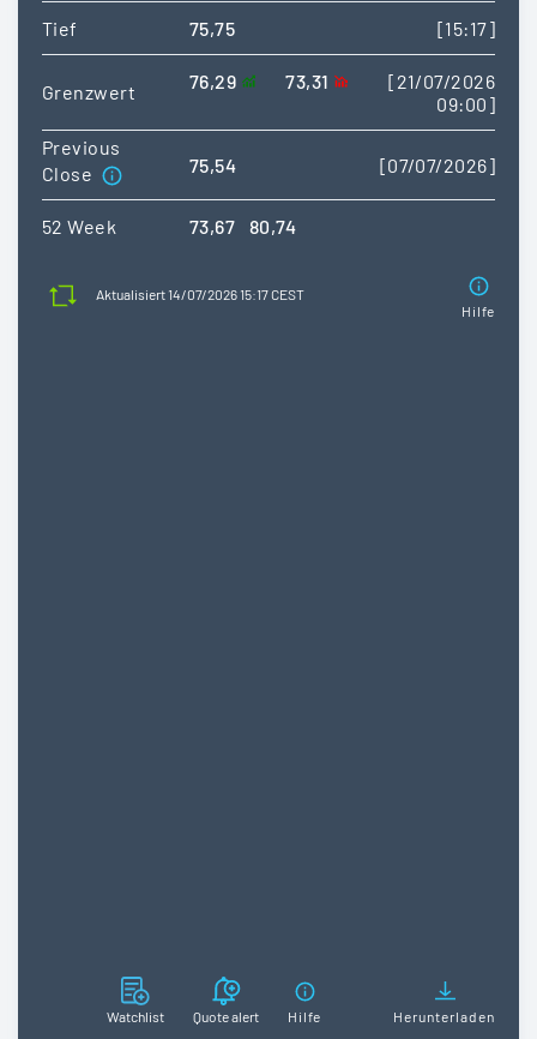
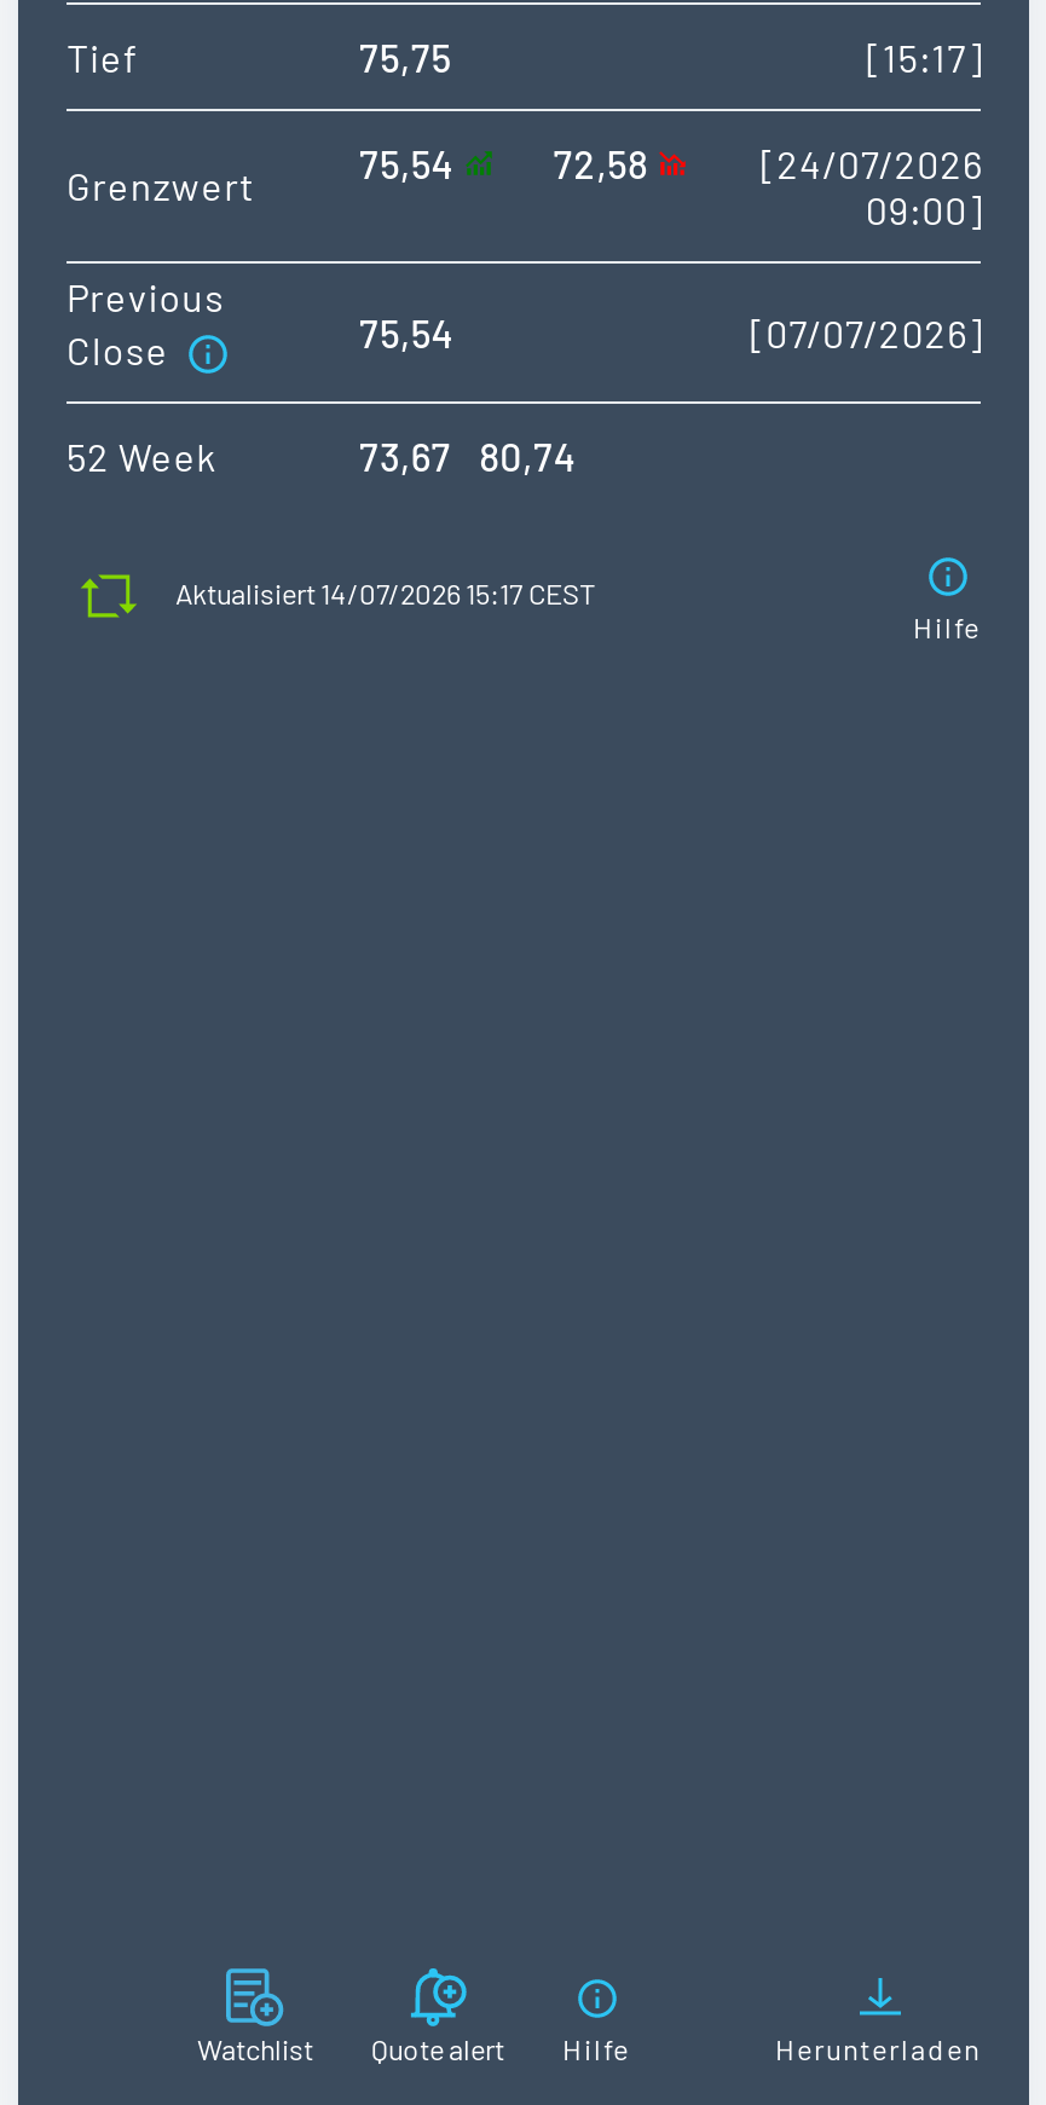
- 76,29
+ 75,54

- 73,31
+ 72,58

- [21/07/2026
+ [24/07/2026
